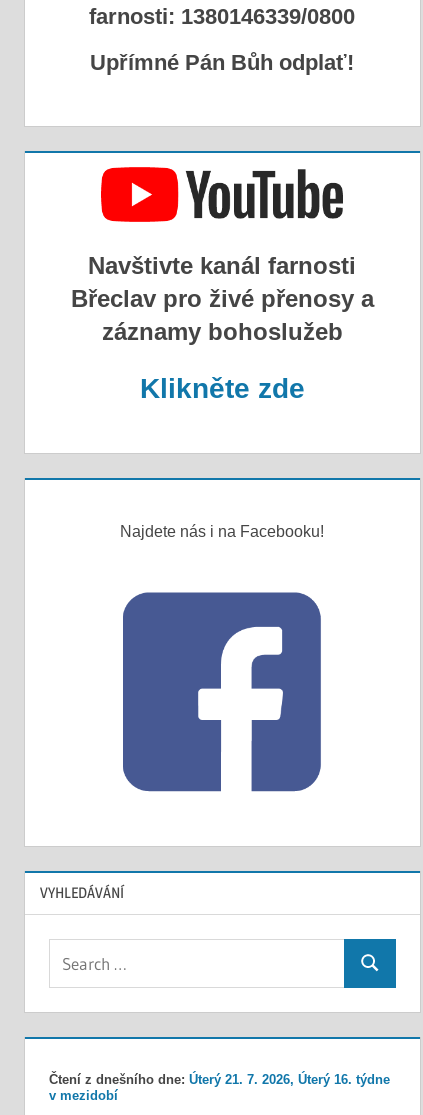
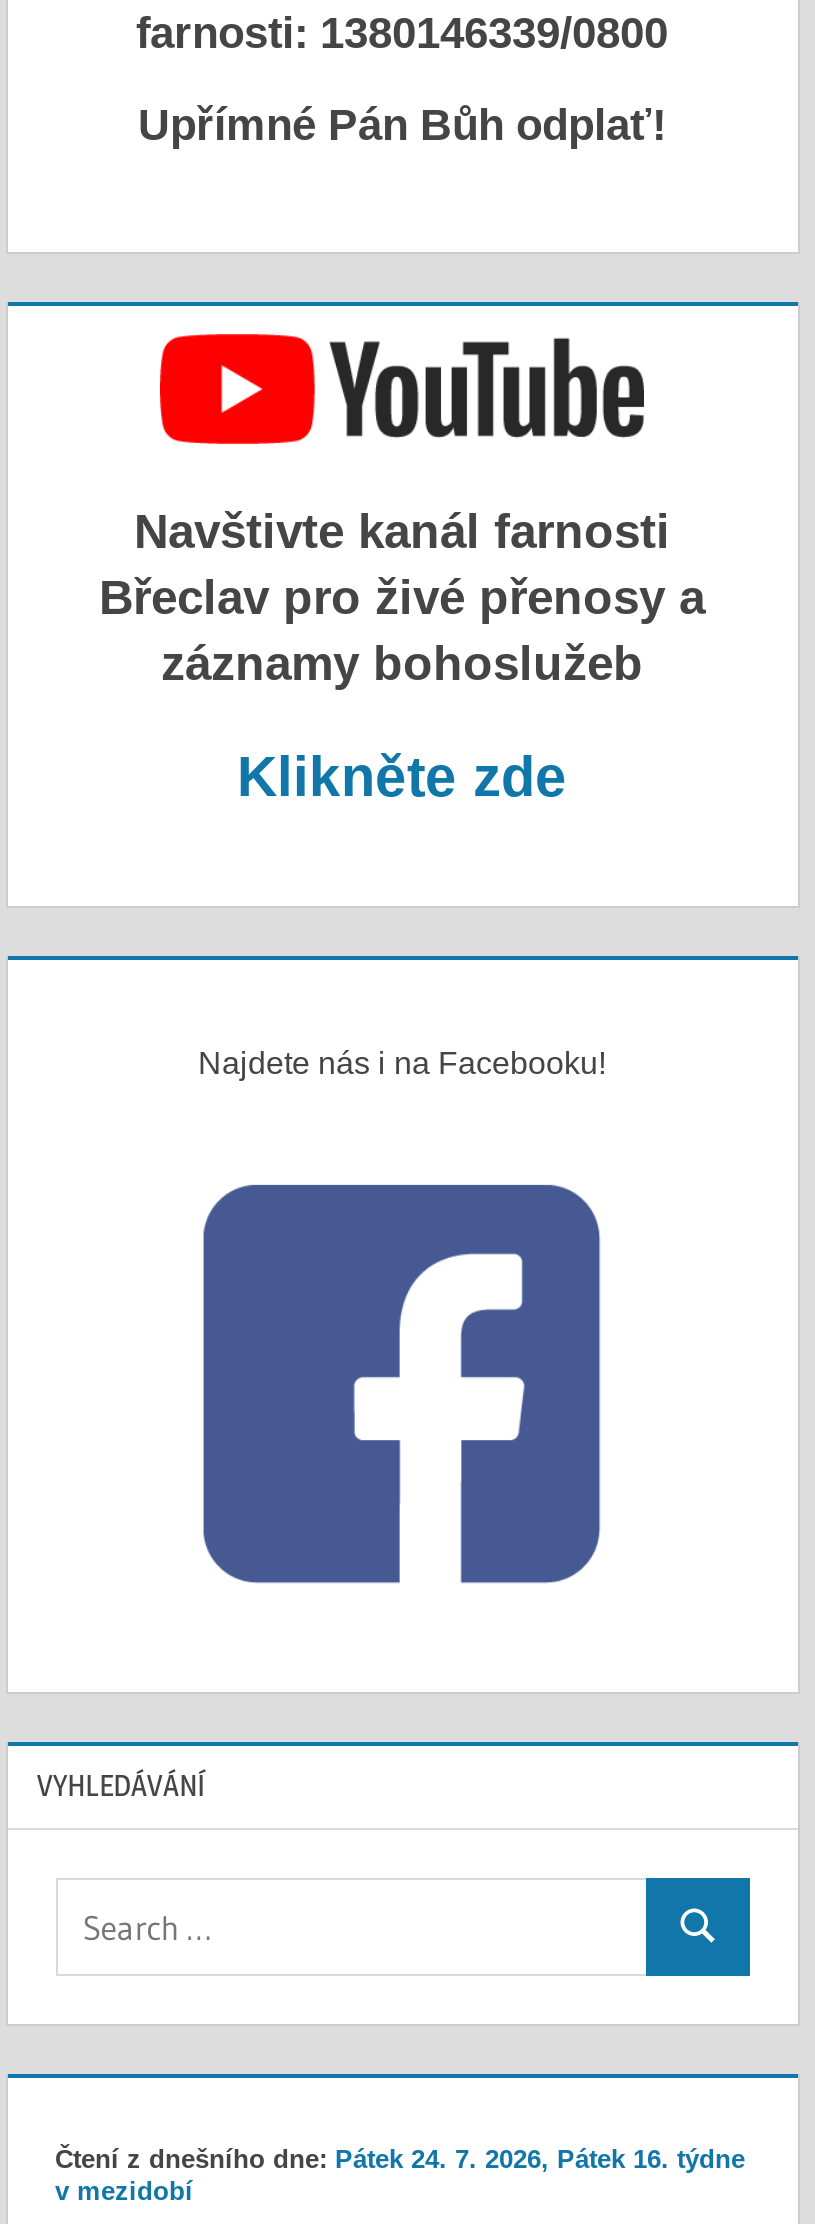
- Čtení z dnešního dne: Úterý 21. 7. 2026, Úterý 16. týdne
+ Čtení z dnešního dne: Pátek 24. 7. 2026, Pátek 16. týdne
